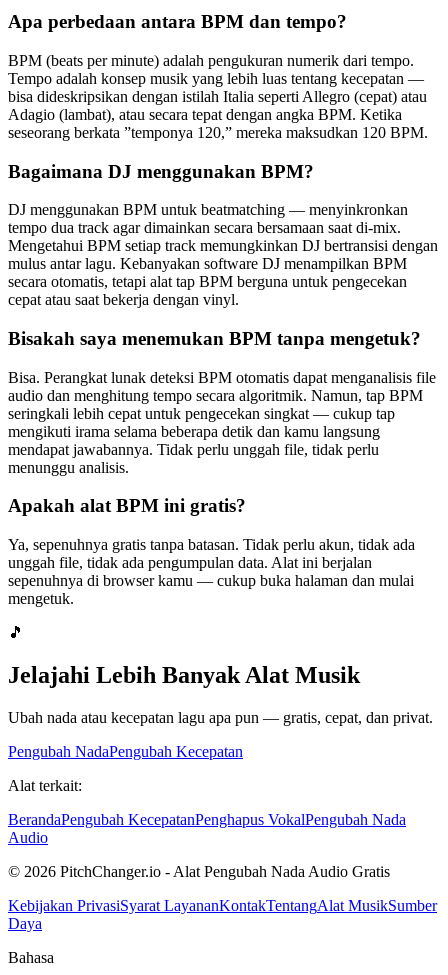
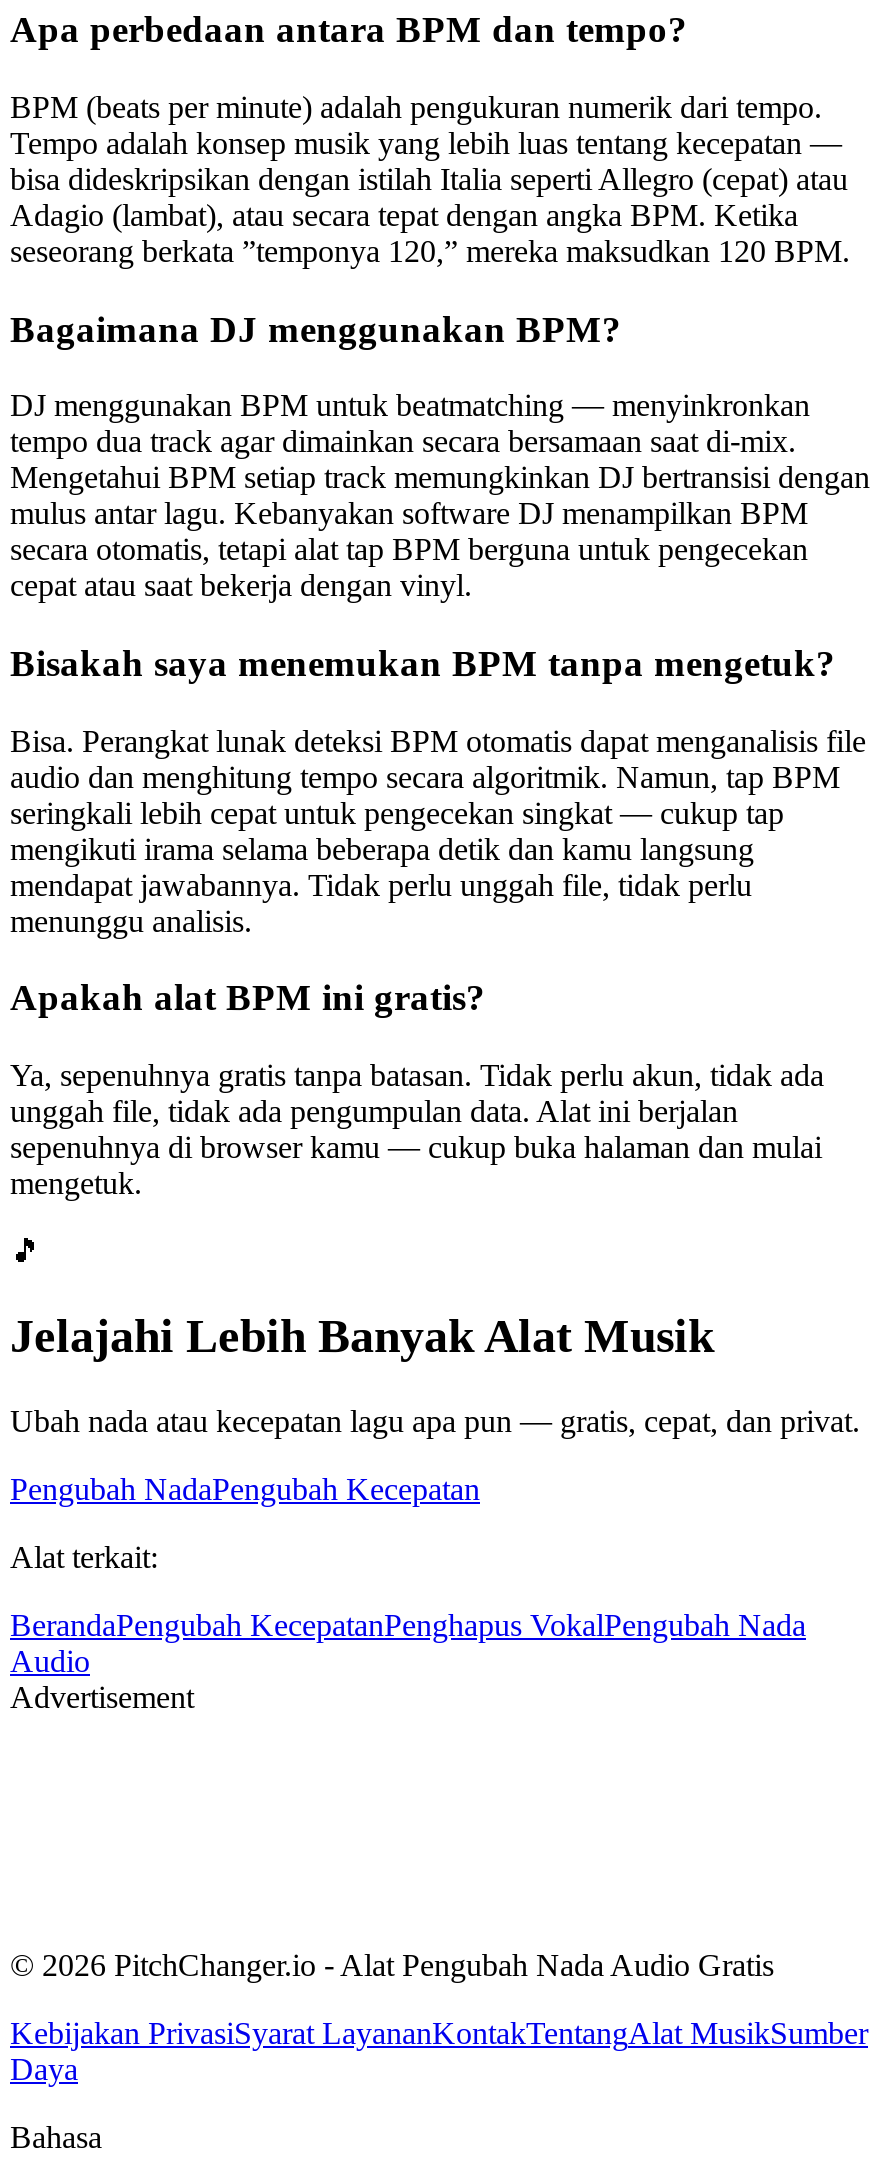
+ Advertisement
